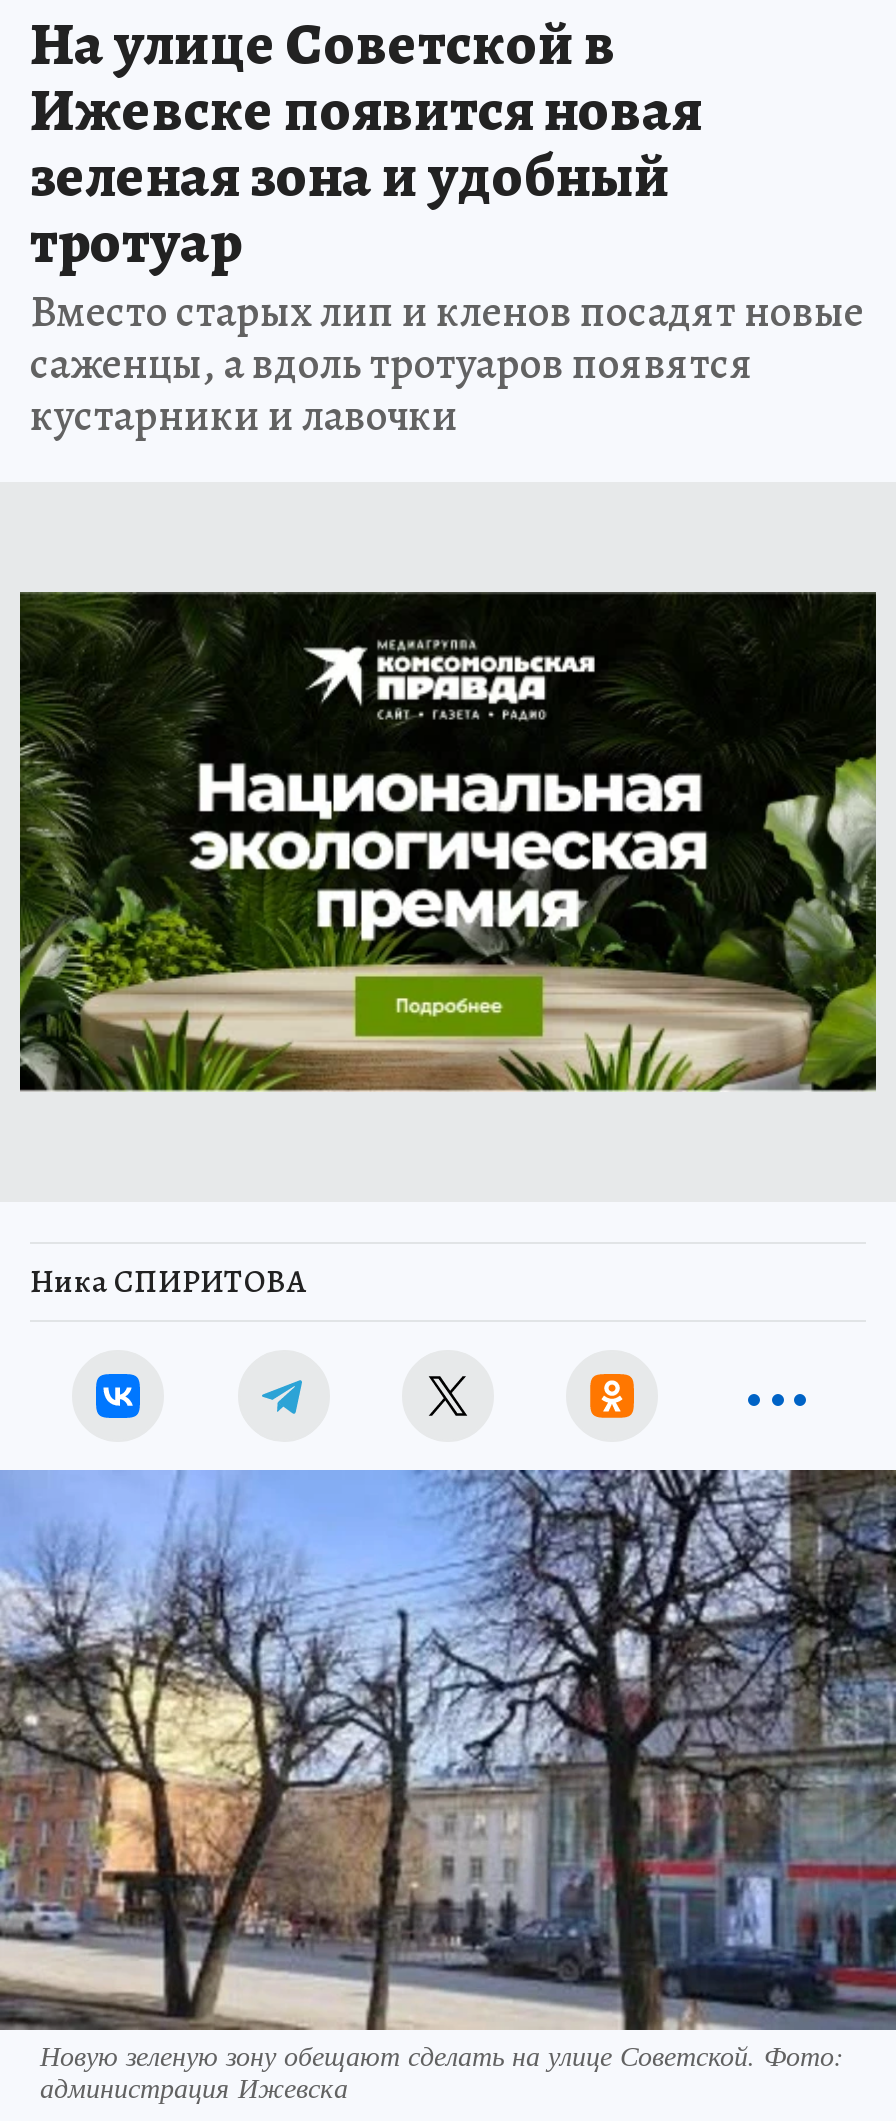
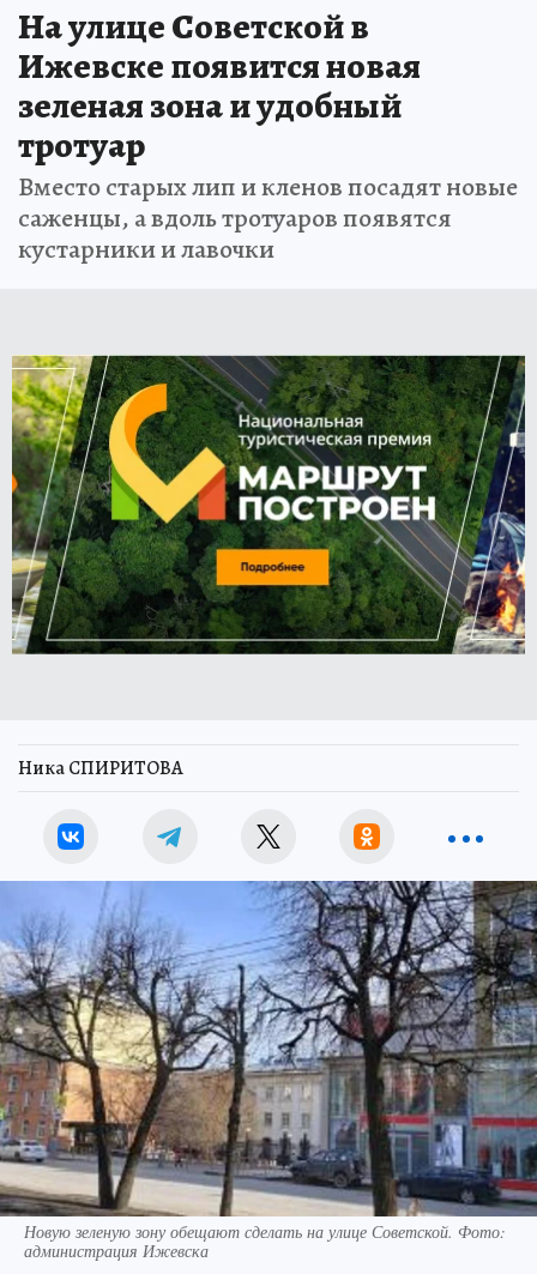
- [image]
+ [image]
